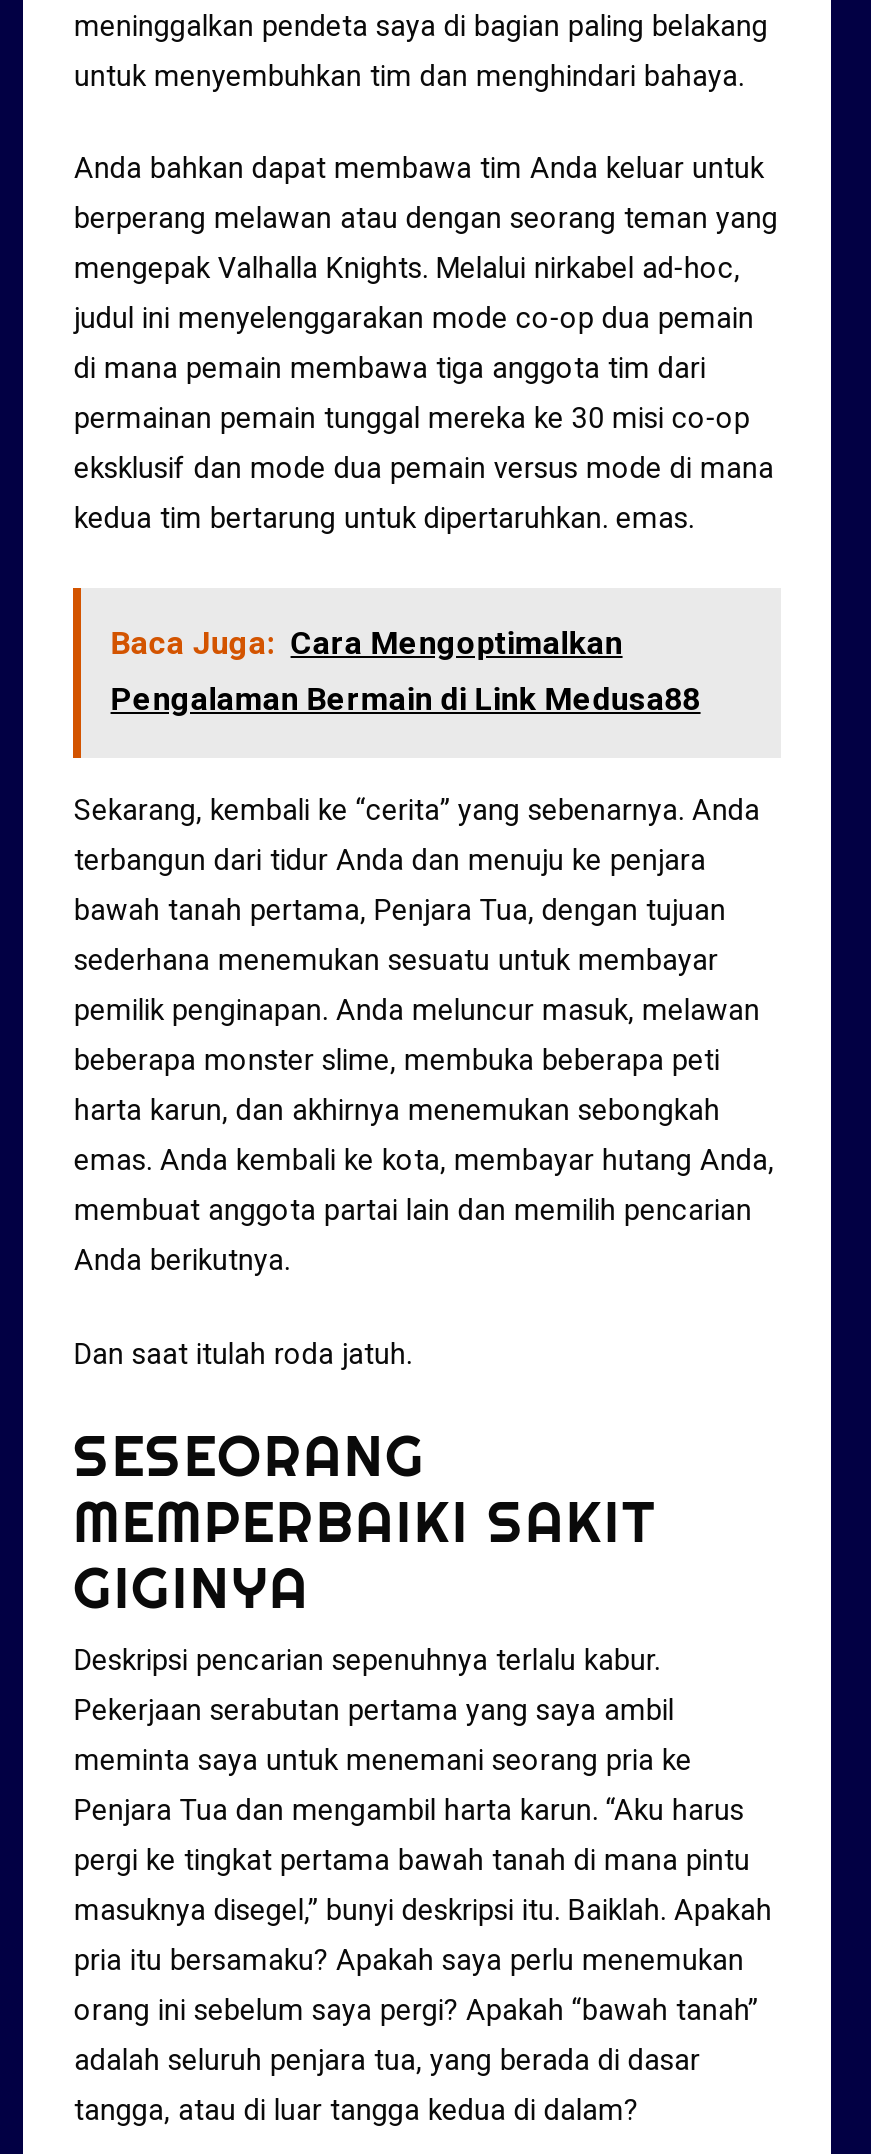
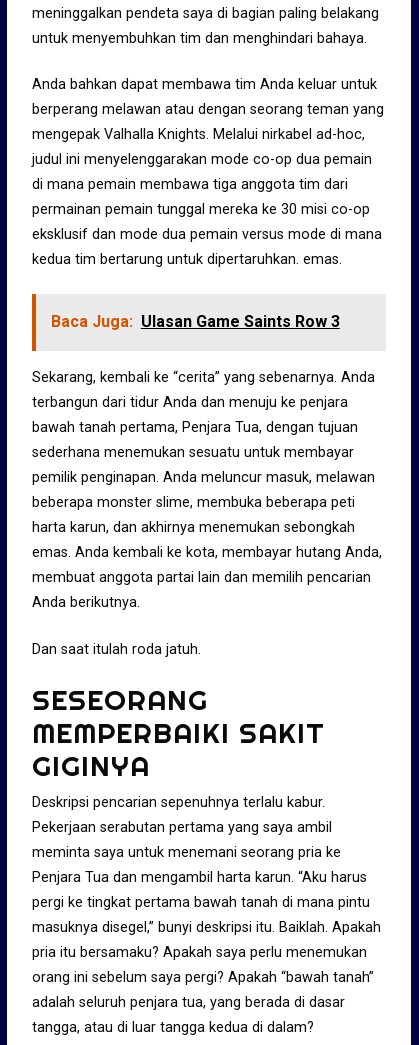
- Baca Juga: Cara Mengoptimalkan
- Pengalaman Bermain di Link Medusa88
+ Baca Juga: Ulasan Game Saints Row 3
